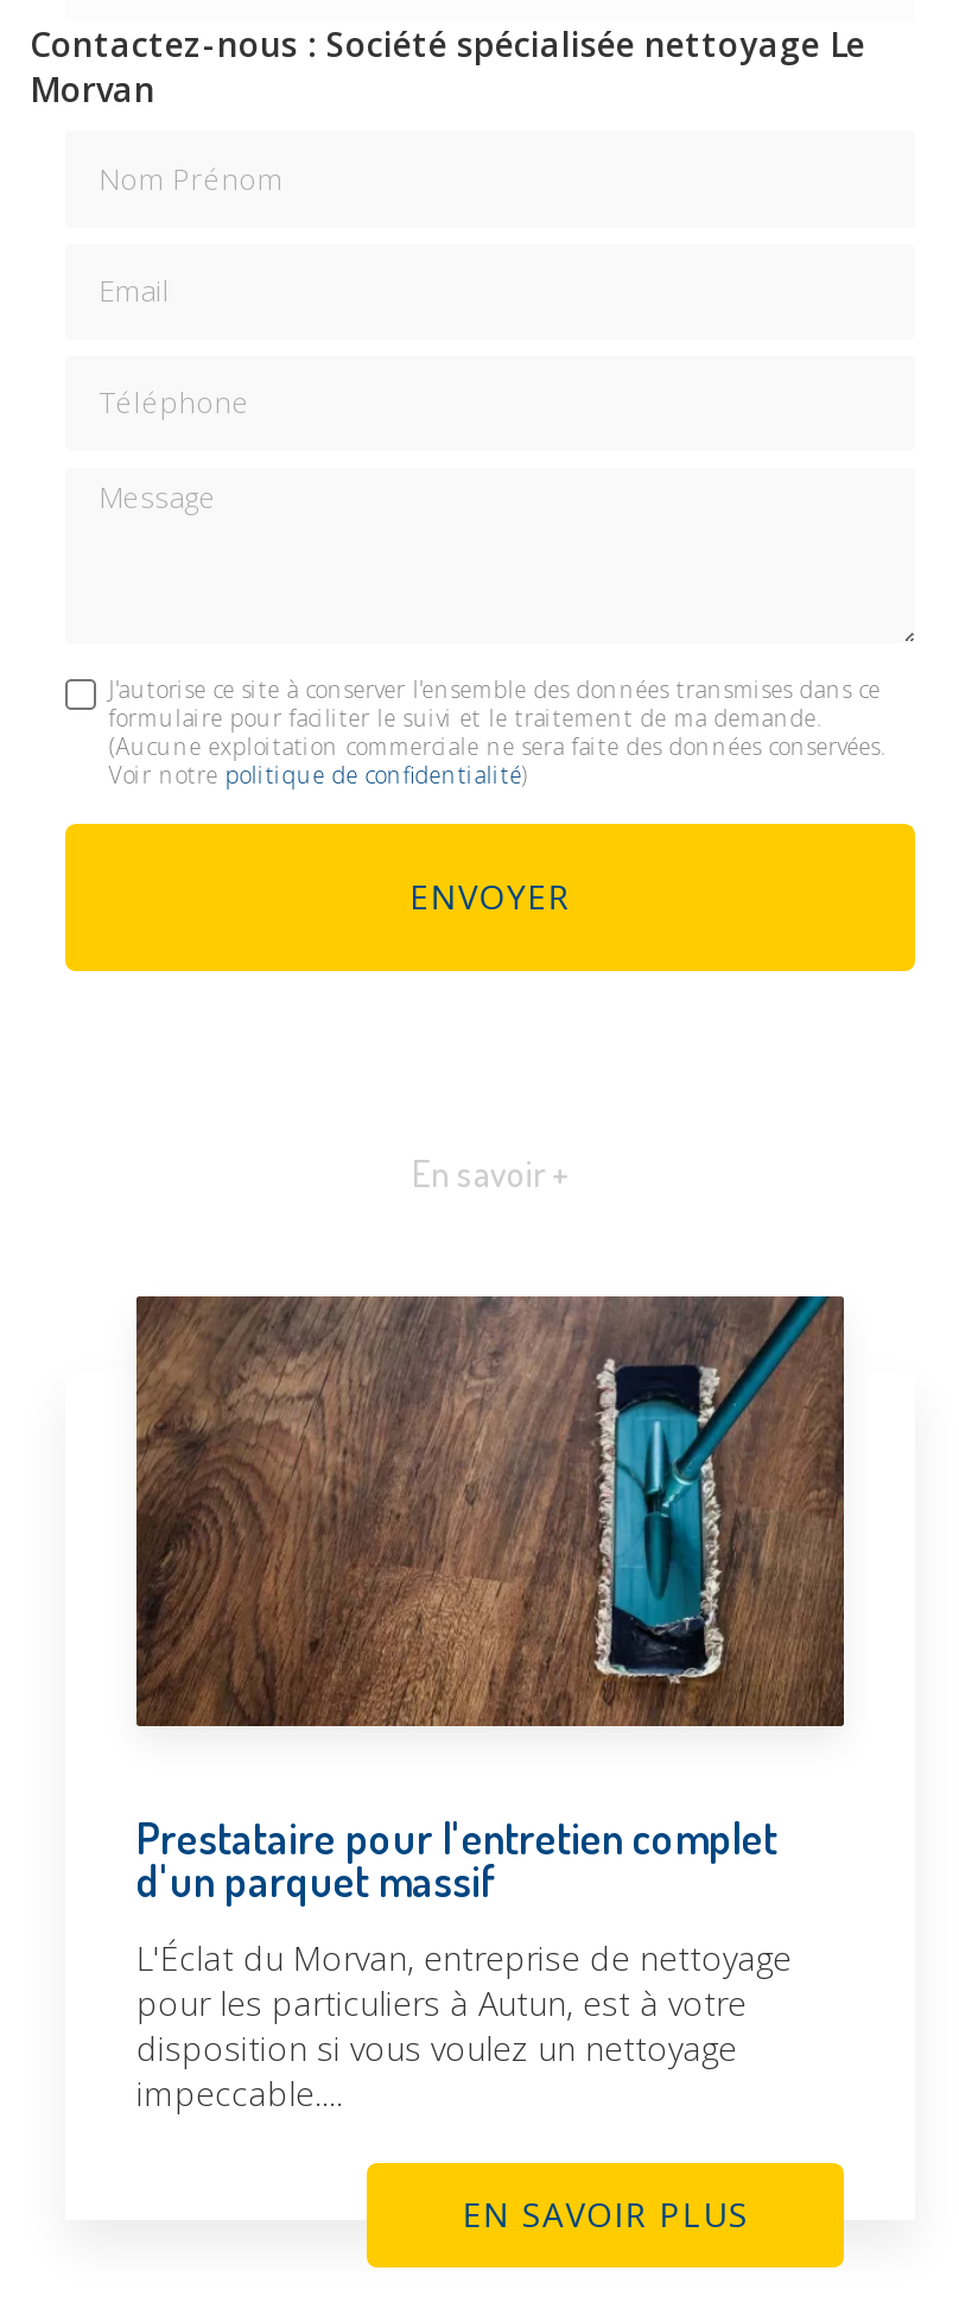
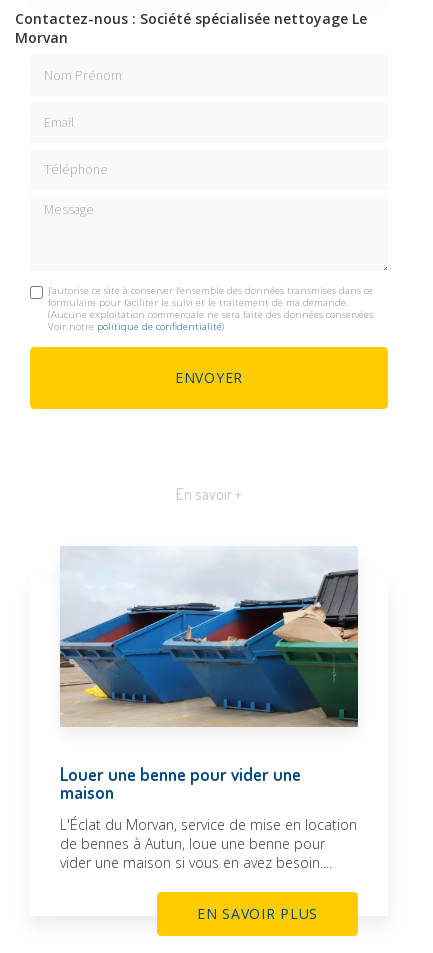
- [image]
- Prestataire pour l'entretien complet
- d'un parquet massif
+ [image]
+ Louer une benne pour vider une
+ maison

- L'Éclat du Morvan, entreprise de nettoyage
- pour les particuliers à Autun, est à votre
- disposition si vous voulez un nettoyage
- impeccable....
+ L'Éclat du Morvan, service de mise en location
+ de bennes à Autun, loue une benne pour
+ vider une maison si vous en avez besoin....
